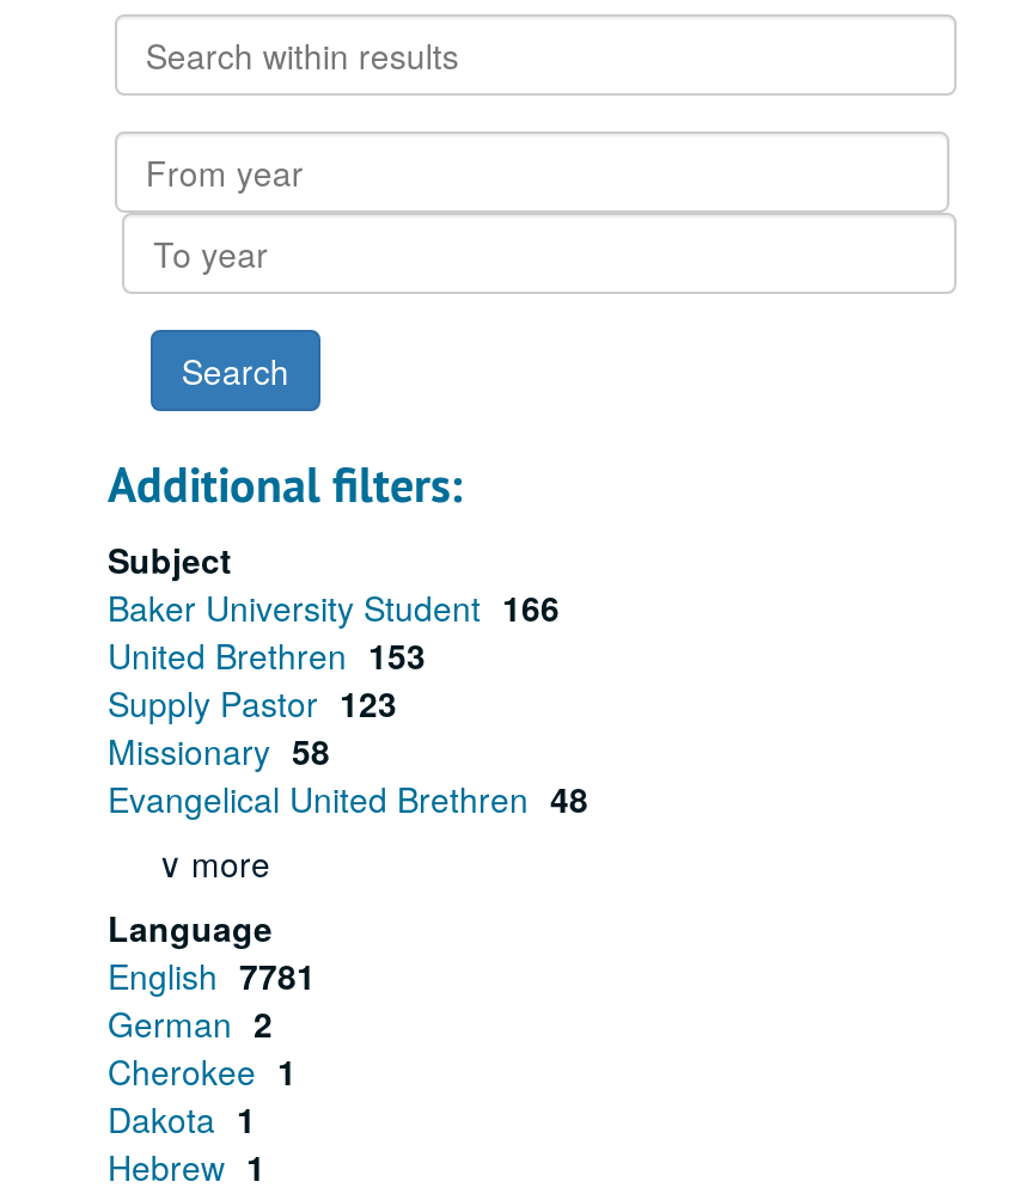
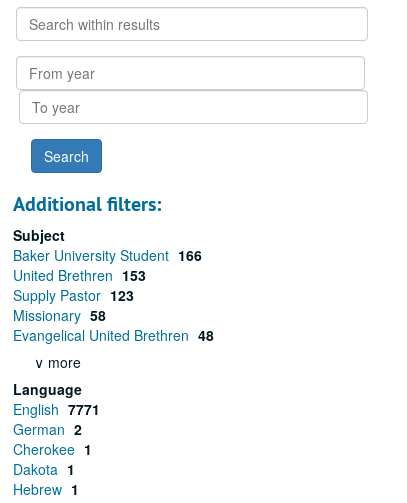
- English 7781
+ English 7771
